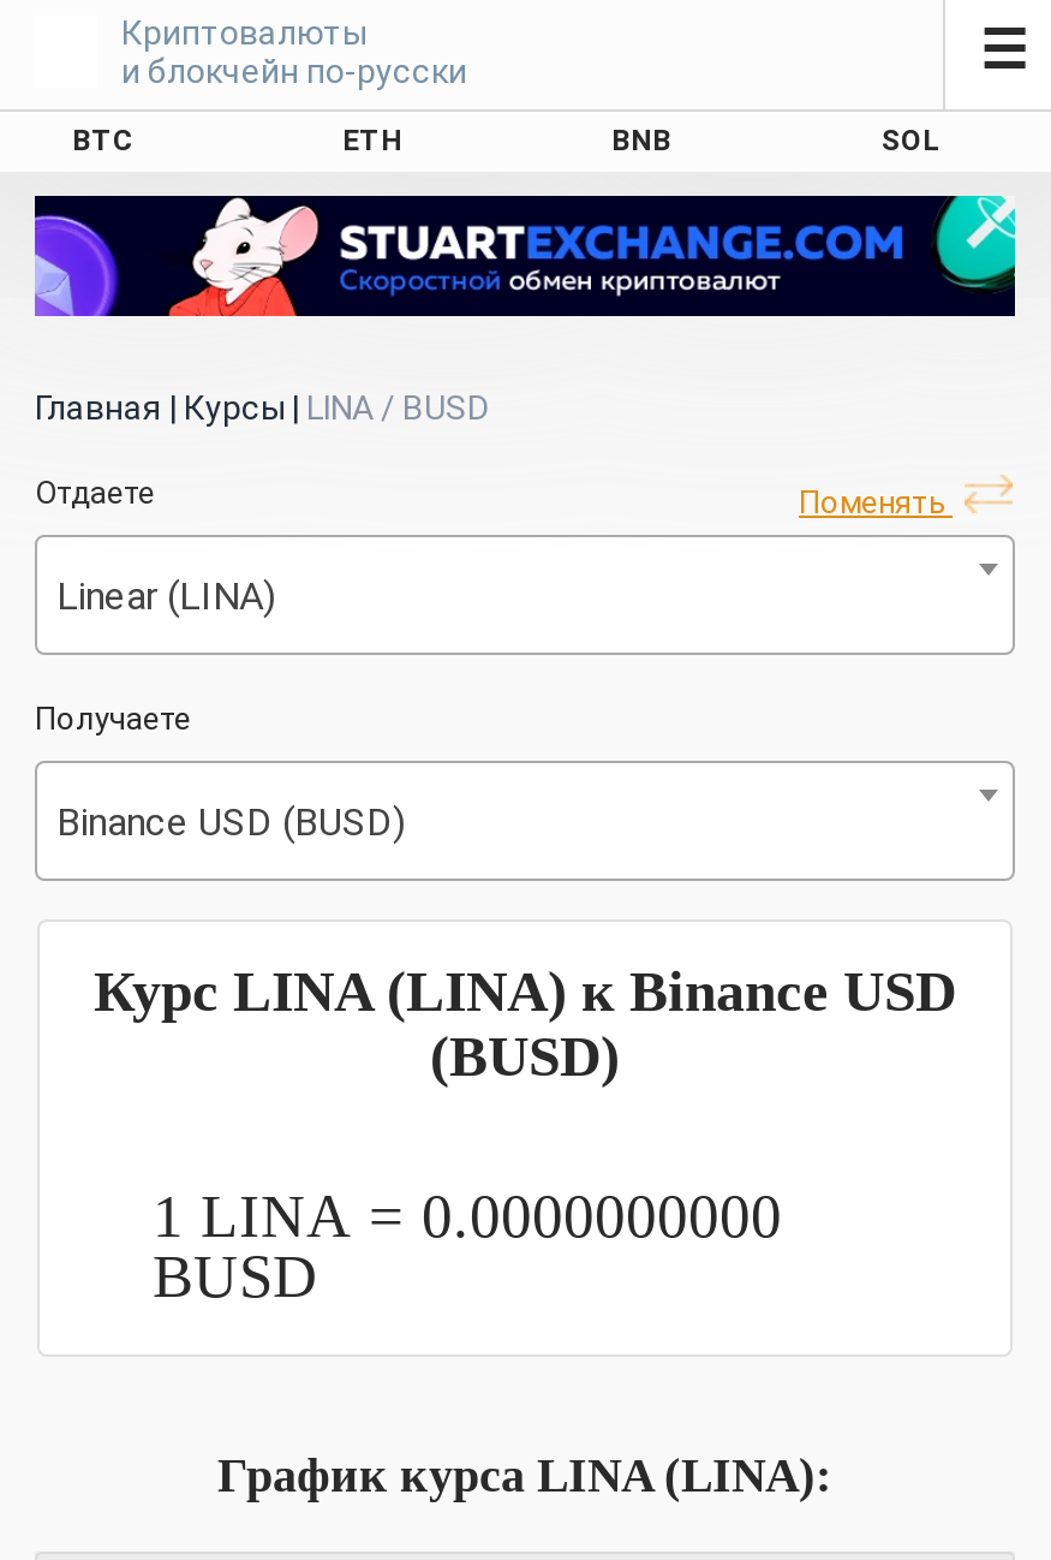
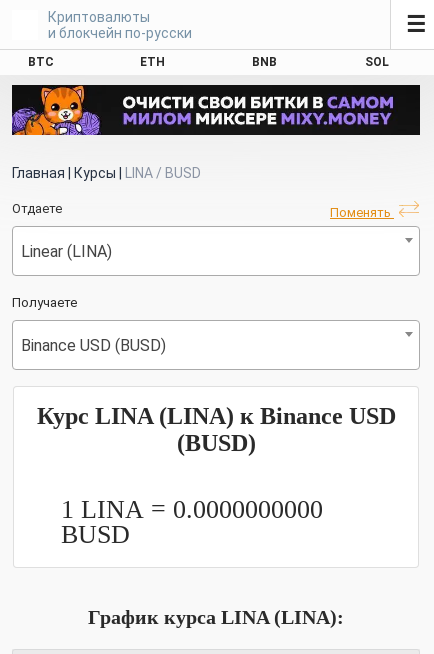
- [image]
+ [image]
